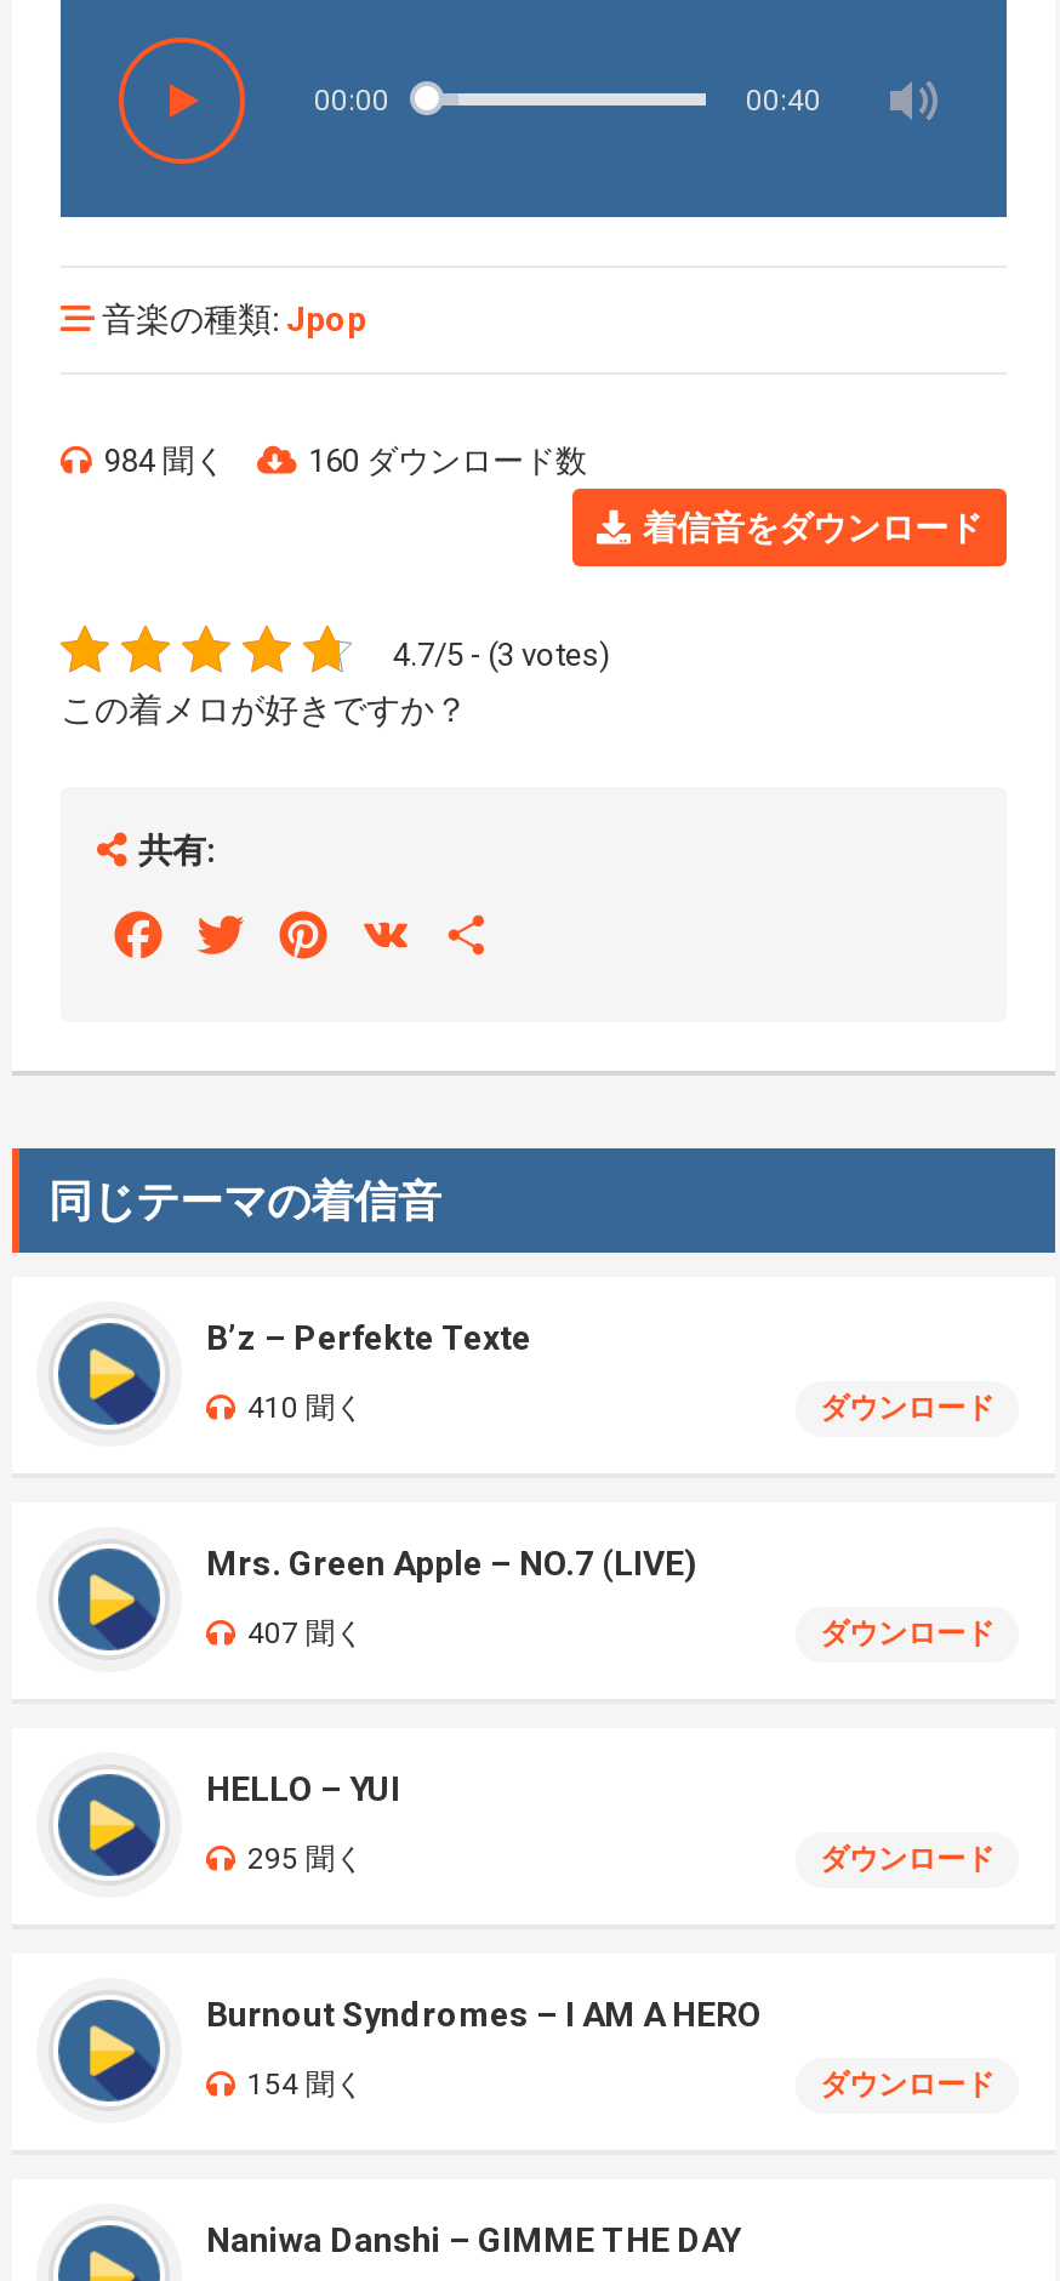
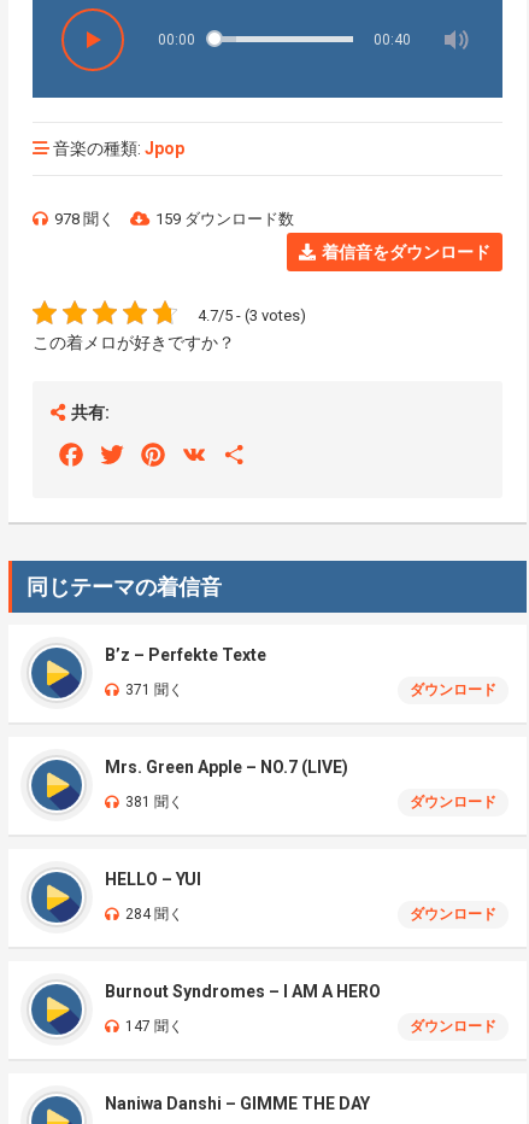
- 984 聞く
+ 978 聞く

- 160 ダウンロード数
+ 159 ダウンロード数

- 410 聞く
+ 371 聞く

- 407 聞く
+ 381 聞く

- 295 聞く
+ 284 聞く

- 154 聞く
+ 147 聞く
